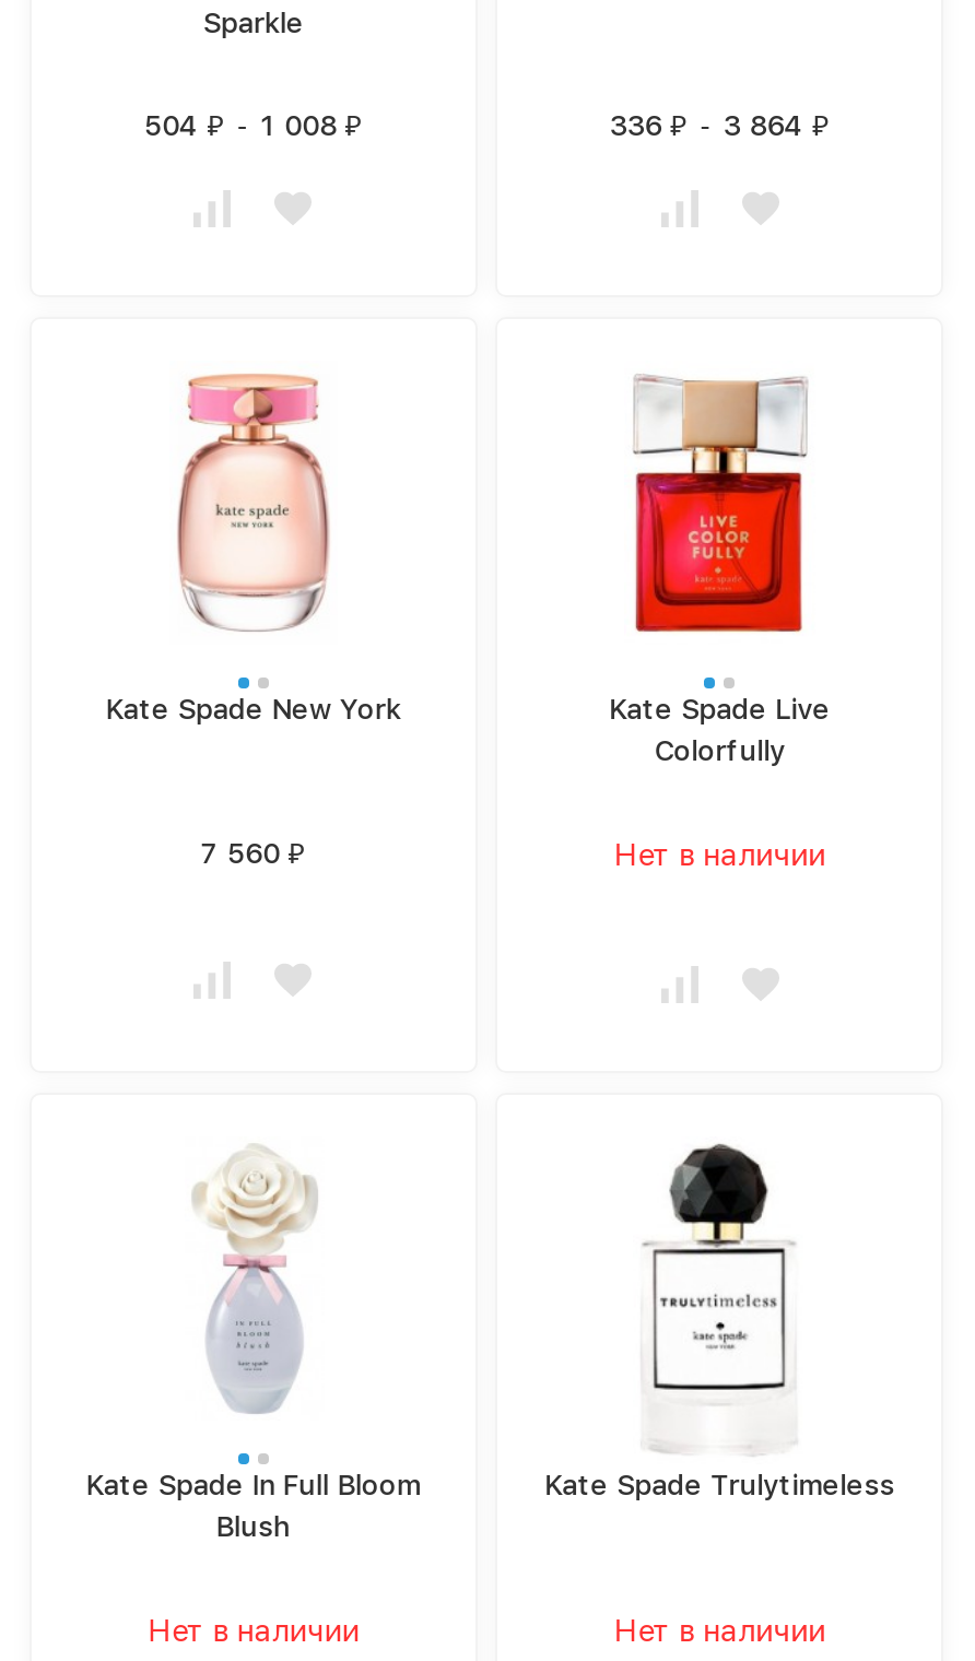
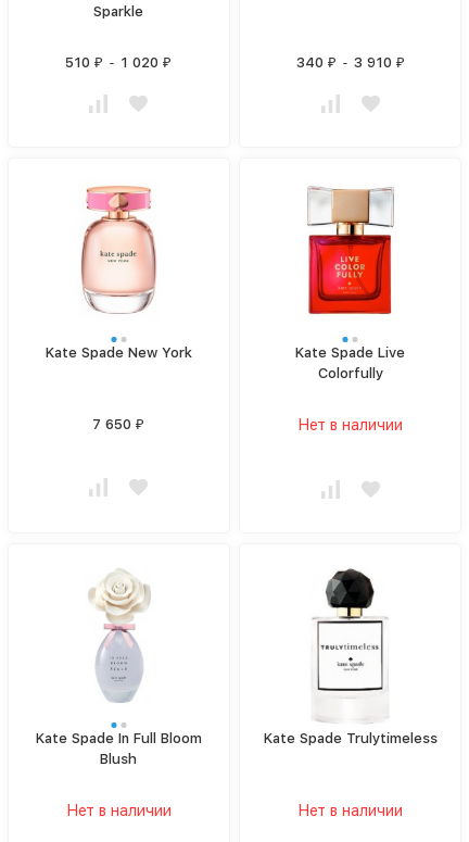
- 504 ₽ - 1 008 ₽
+ 510 ₽ - 1 020 ₽

- 336 ₽ - 3 864 ₽
+ 340 ₽ - 3 910 ₽

- 7 560 ₽
+ 7 650 ₽
